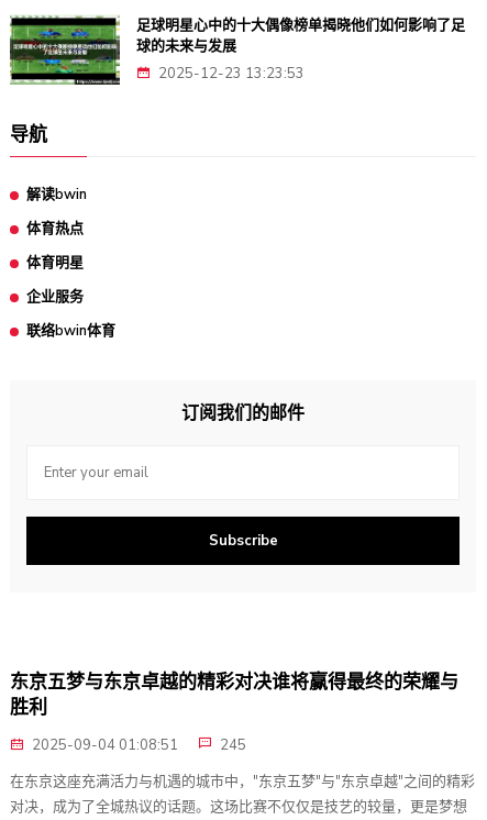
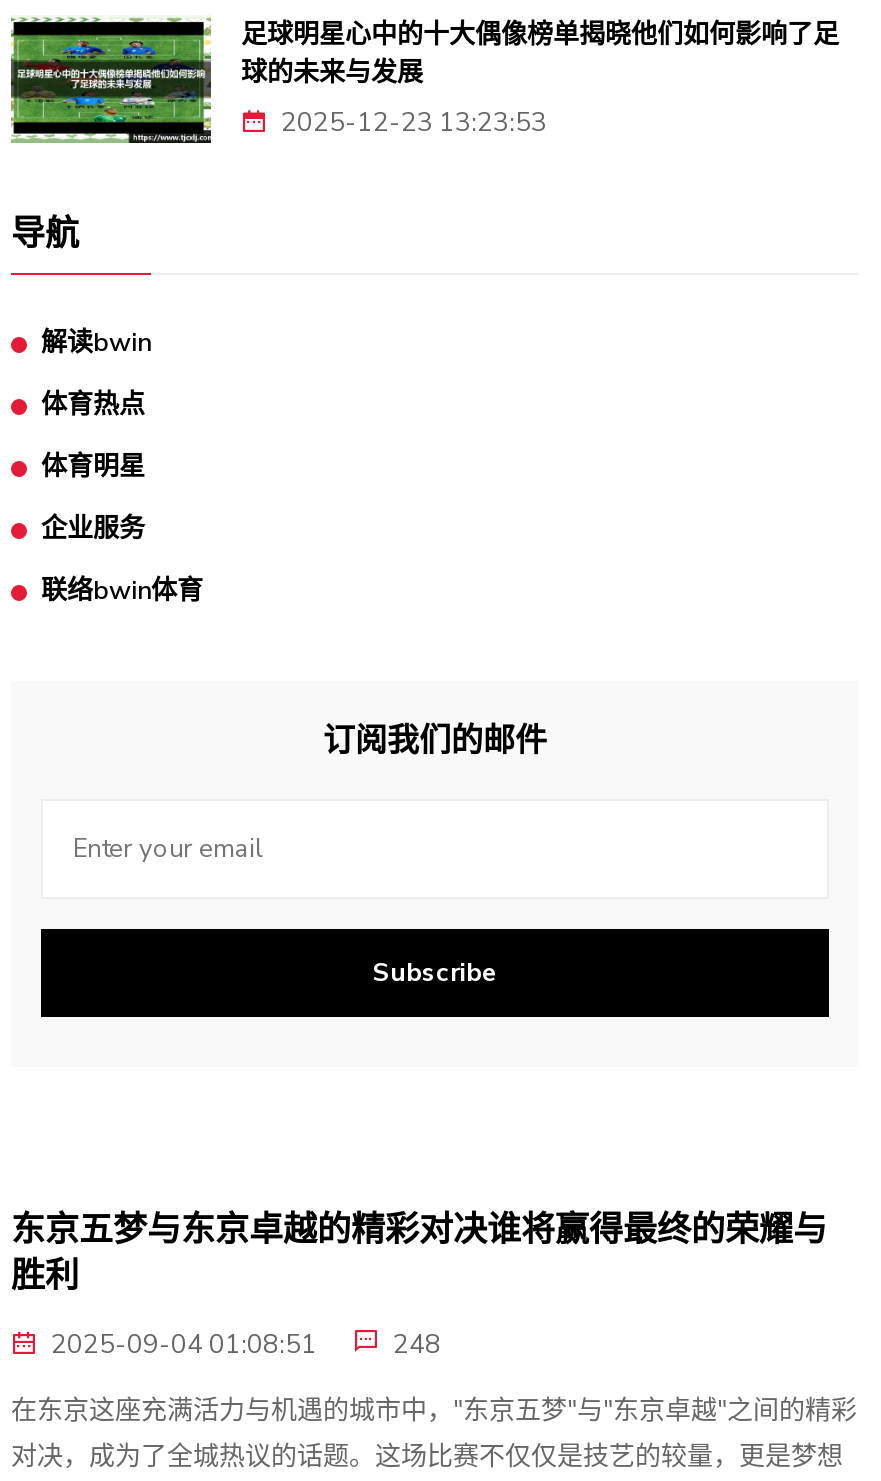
- 245
+ 248
